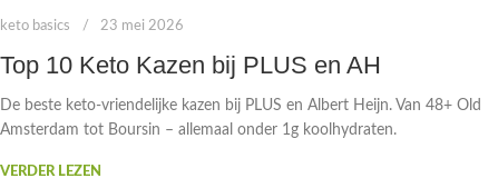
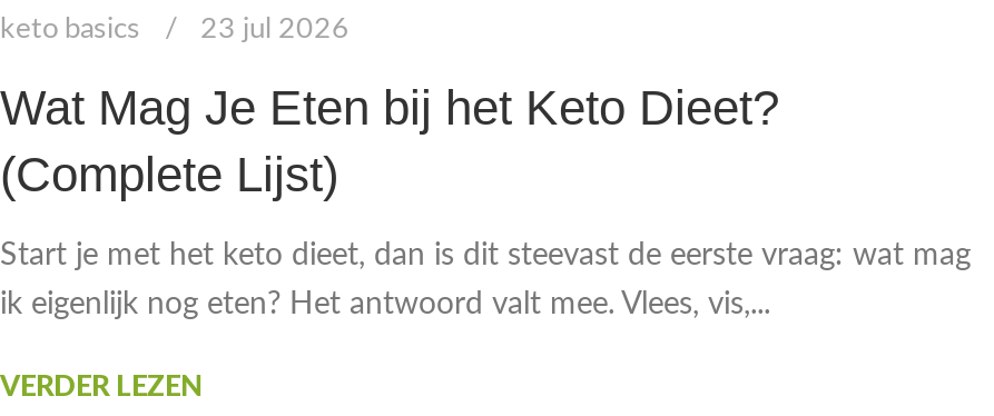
- 23 mei 2026
+ 23 jul 2026

- Top 10 Keto Kazen bij PLUS en AH
+ Wat Mag Je Eten bij het Keto Dieet?
+ (Complete Lijst)

- De beste keto-vriendelijke kazen bij PLUS en Albert Heijn. Van 48+ Old
+ Start je met het keto dieet, dan is dit steevast de eerste vraag: wat mag

- Amsterdam tot Boursin – allemaal onder 1g koolhydraten.
+ ik eigenlijk nog eten? Het antwoord valt mee. Vlees, vis,...
